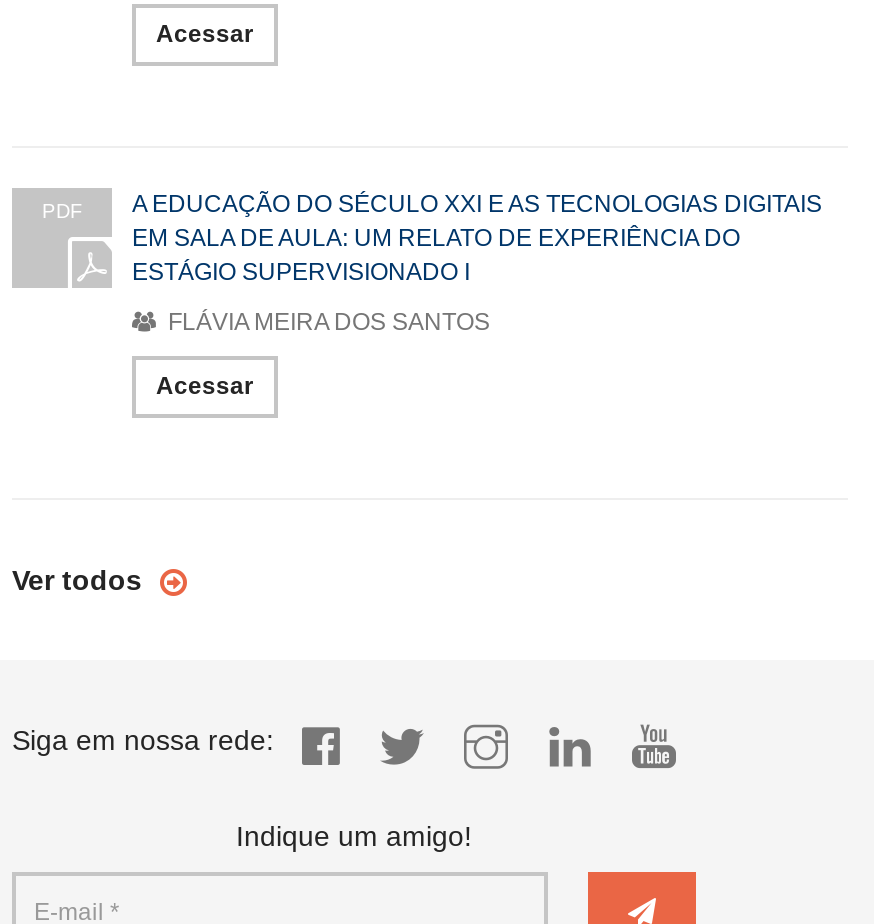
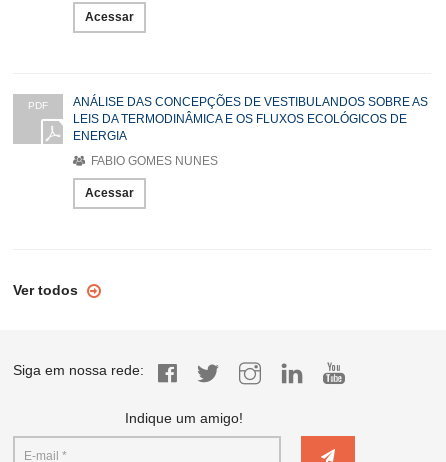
- A EDUCAÇÃO DO SÉCULO XXI E AS TECNOLOGIAS DIGITAIS
- EM SALA DE AULA: UM RELATO DE EXPERIÊNCIA DO
- ESTÁGIO SUPERVISIONADO I
+ ANÁLISE DAS CONCEPÇÕES DE VESTIBULANDOS SOBRE AS
+ LEIS DA TERMODINÂMICA E OS FLUXOS ECOLÓGICOS DE
+ ENERGIA

- FLÁVIA MEIRA DOS SANTOS
+ FABIO GOMES NUNES
